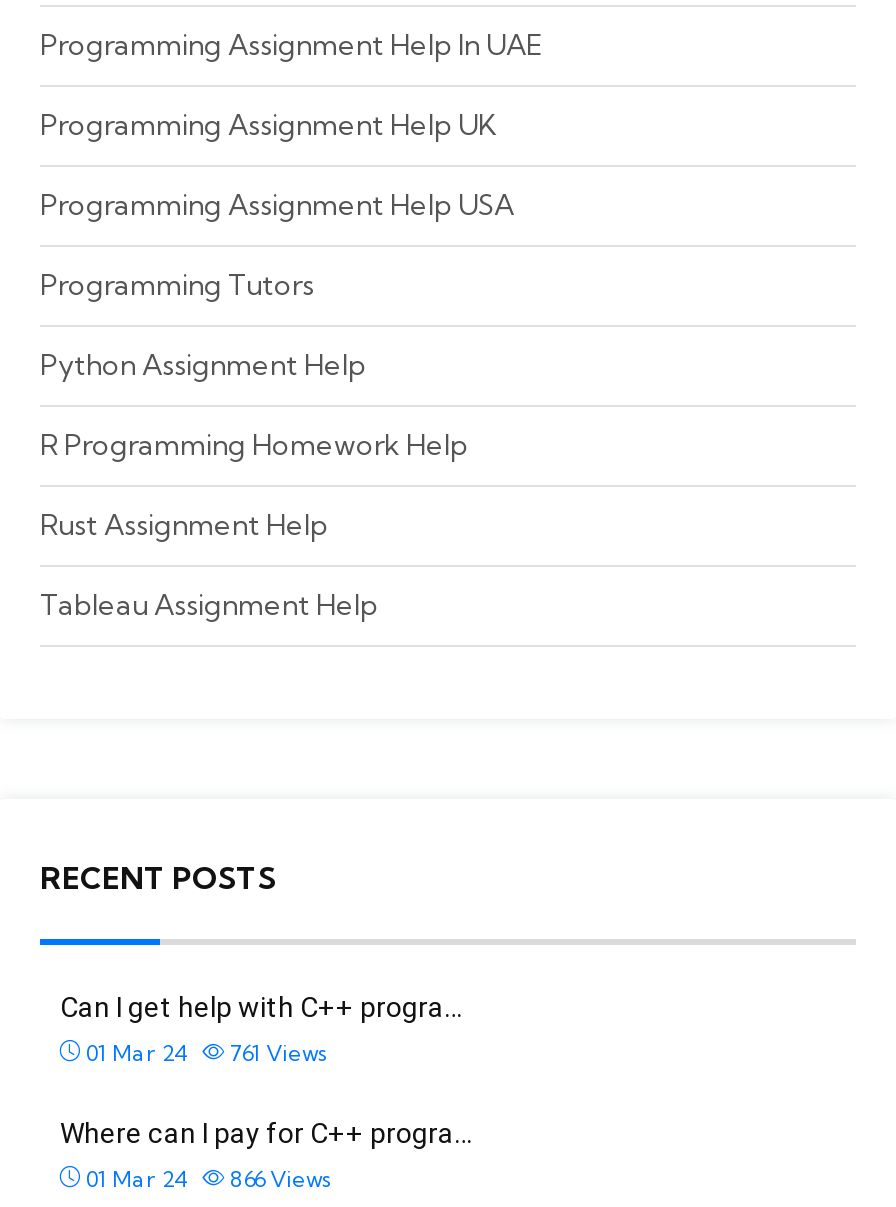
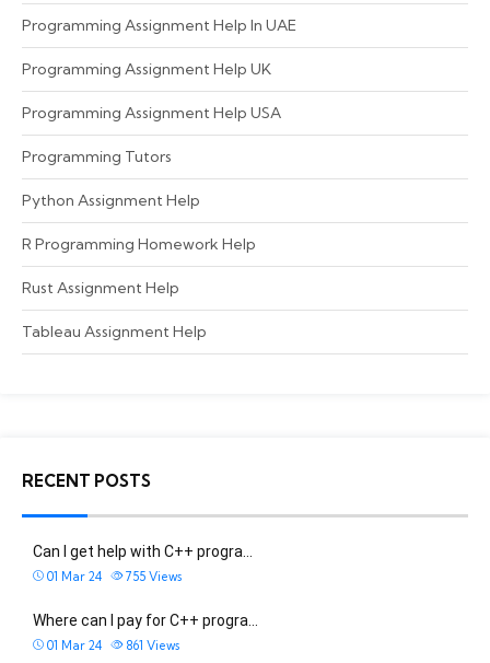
- 01 Mar 24 761 Views
+ 01 Mar 24 755 Views

- 01 Mar 24 866 Views
+ 01 Mar 24 861 Views
